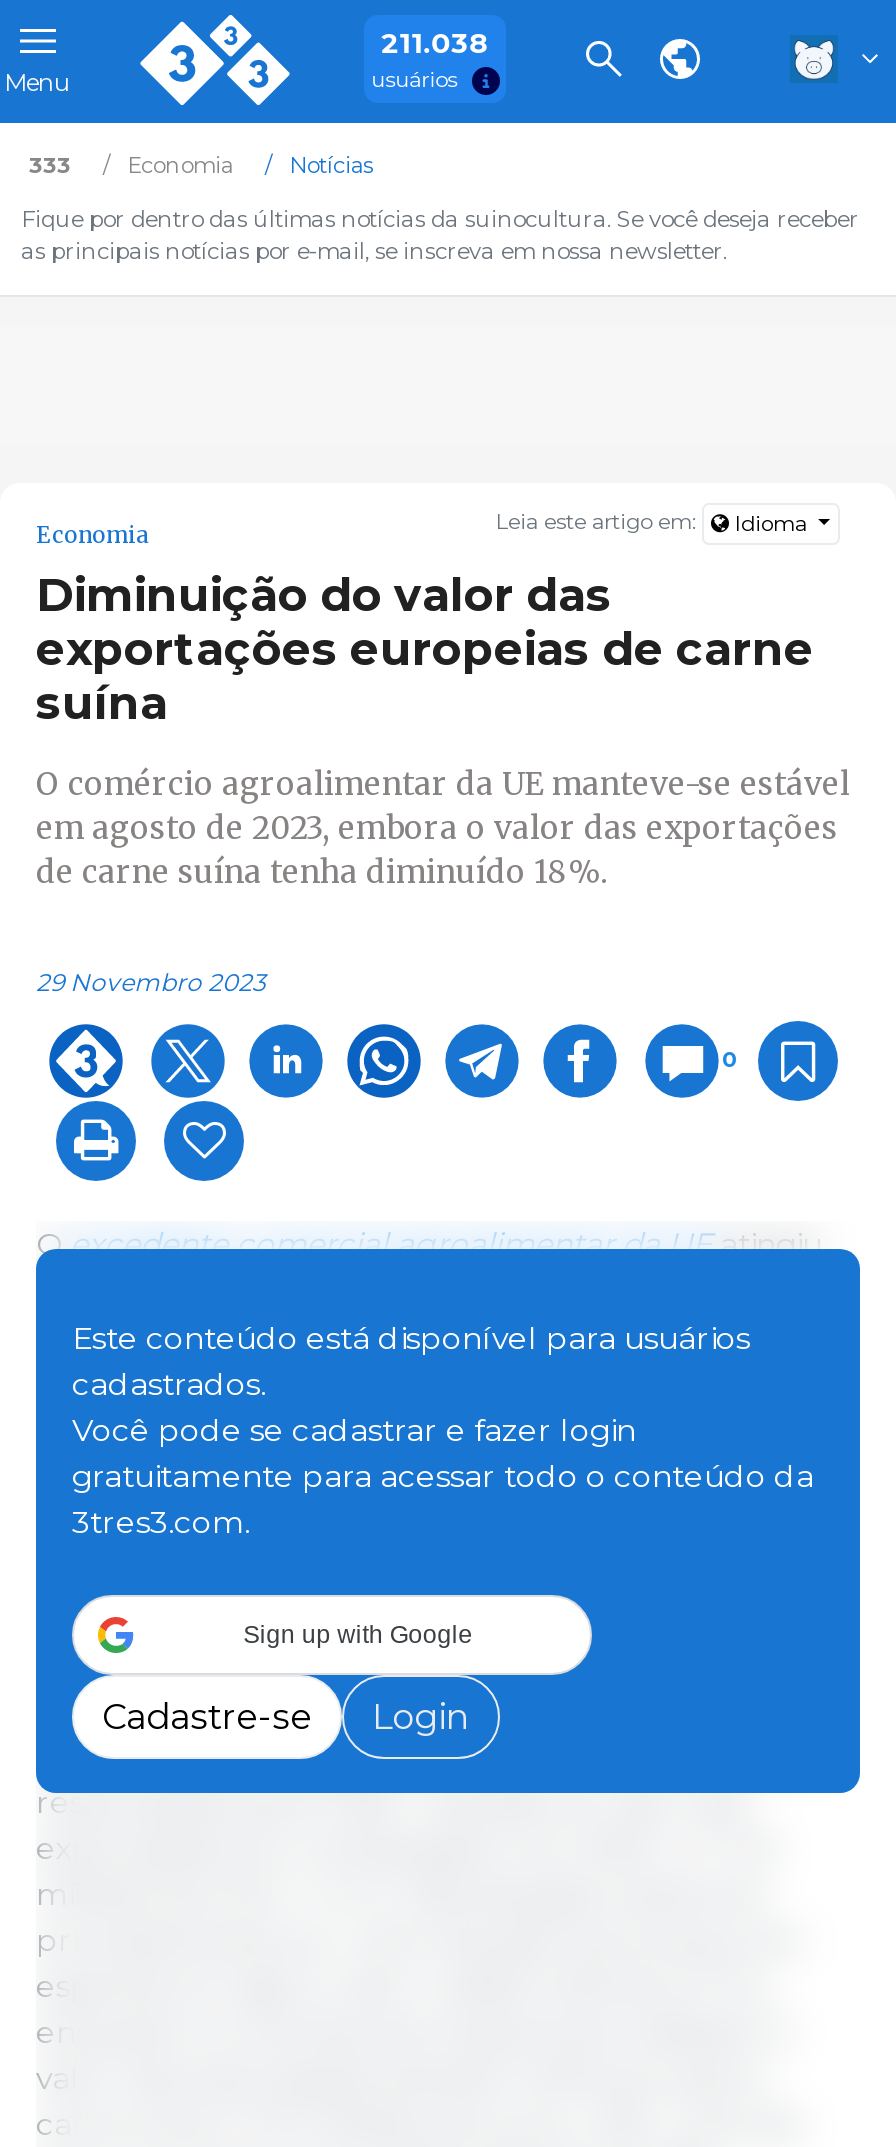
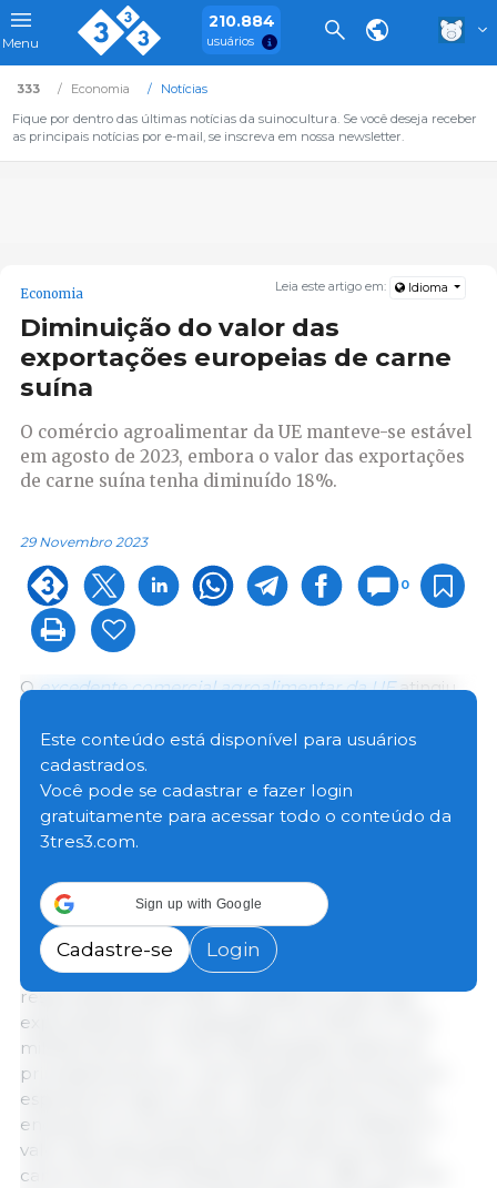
- 211.038
+ 210.884
